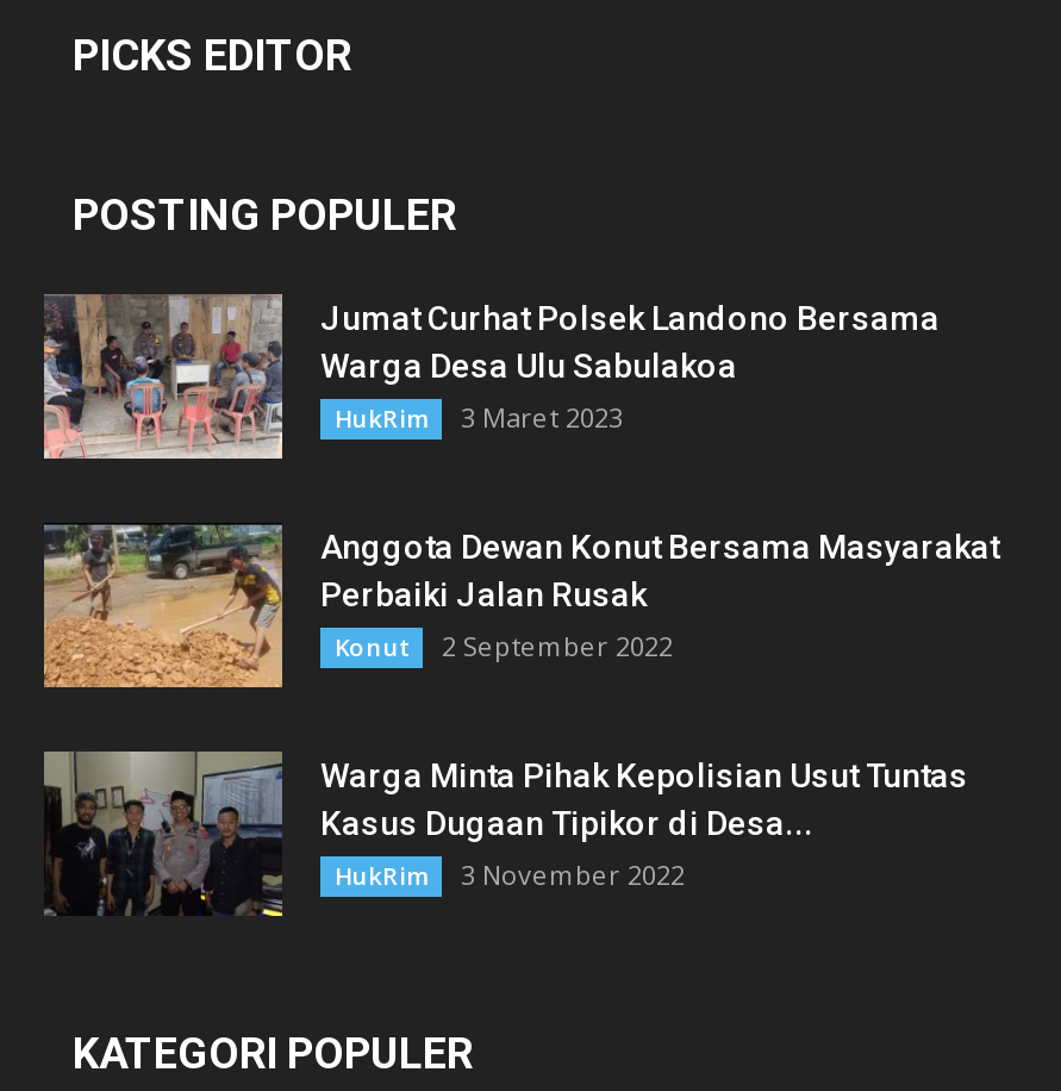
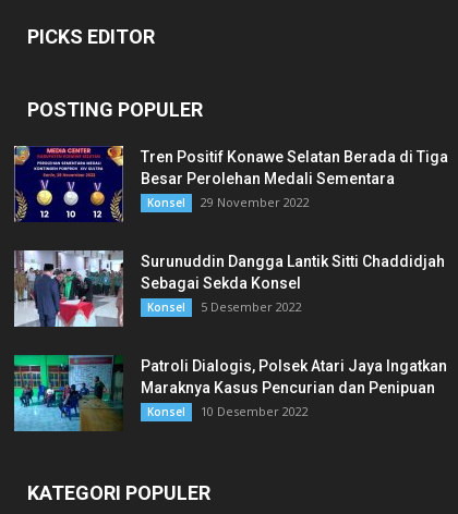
- [image]
- Jumat Curhat Polsek Landono Bersama
- Warga Desa Ulu Sabulakoa
- HukRim
- 3 Maret 2023
+ [image]
+ Tren Positif Konawe Selatan Berada di Tiga
+ Besar Perolehan Medali Sementara
+ Konsel
+ 29 November 2022

- [image]
- Anggota Dewan Konut Bersama Masyarakat
- Perbaiki Jalan Rusak
- Konut
- 2 September 2022
+ [image]
+ Surunuddin Dangga Lantik Sitti Chaddidjah
+ Sebagai Sekda Konsel
+ Konsel
+ 5 Desember 2022

- [image]
- Warga Minta Pihak Kepolisian Usut Tuntas
- Kasus Dugaan Tipikor di Desa...
- HukRim
- 3 November 2022
+ [image]
+ Patroli Dialogis, Polsek Atari Jaya Ingatkan
+ Maraknya Kasus Pencurian dan Penipuan
+ Konsel
+ 10 Desember 2022
